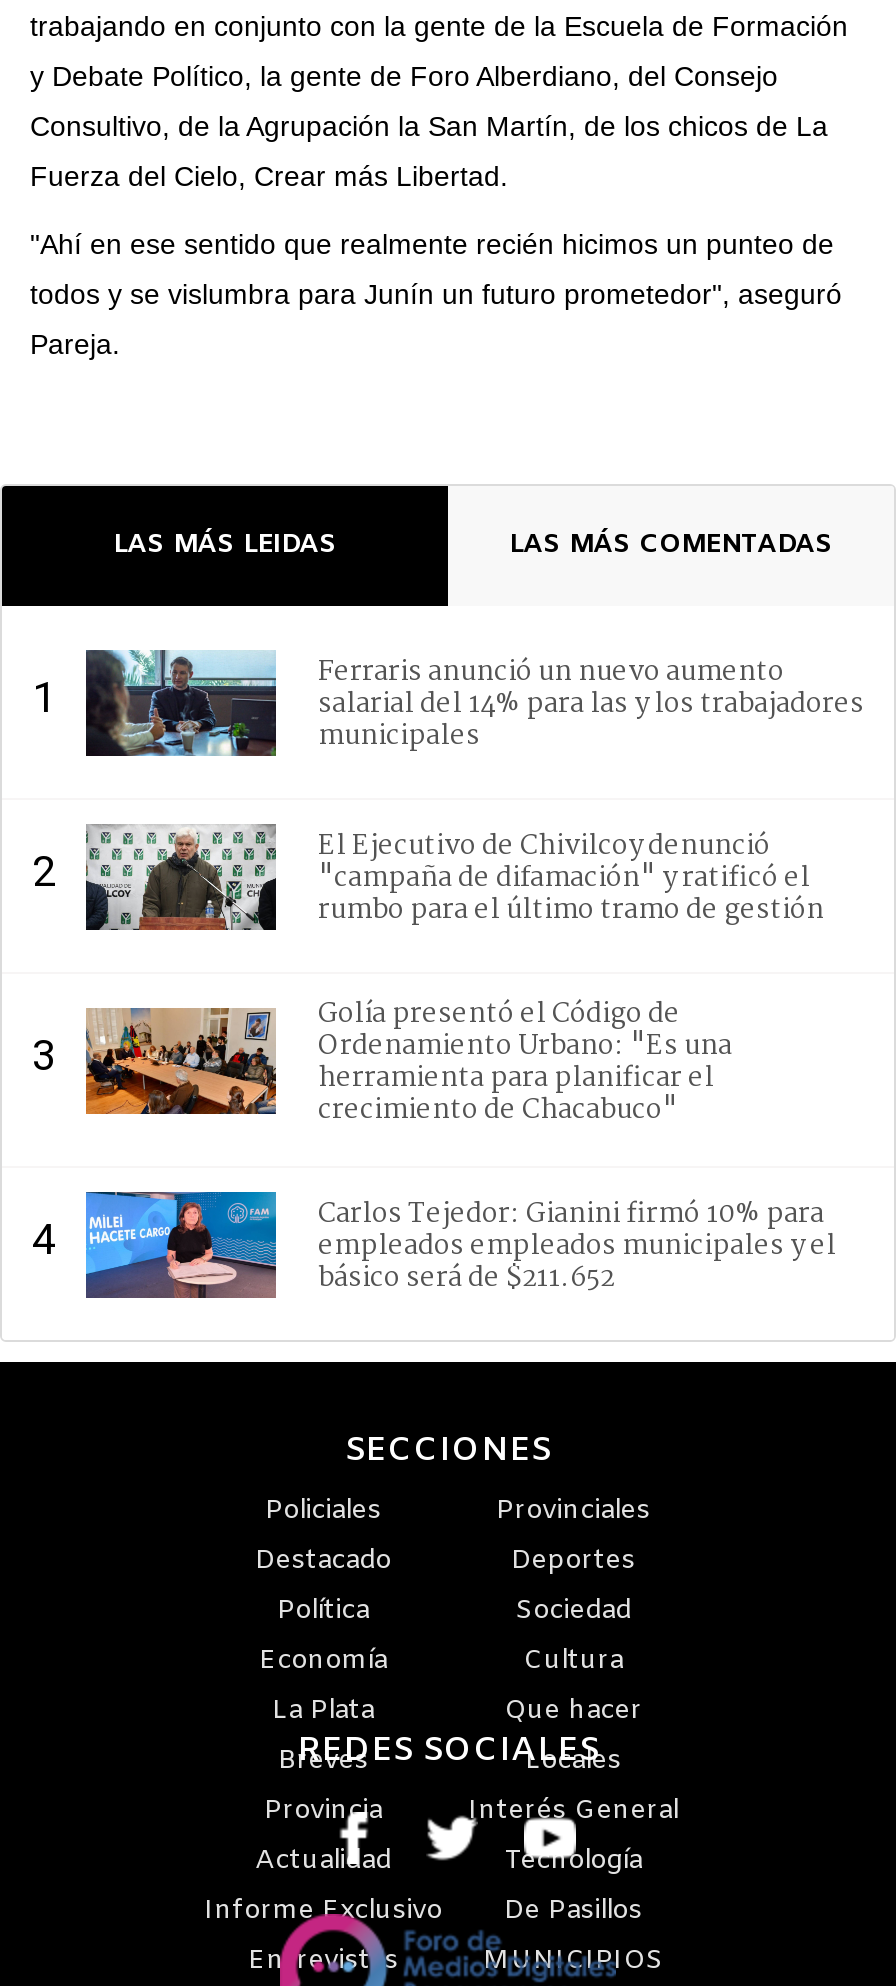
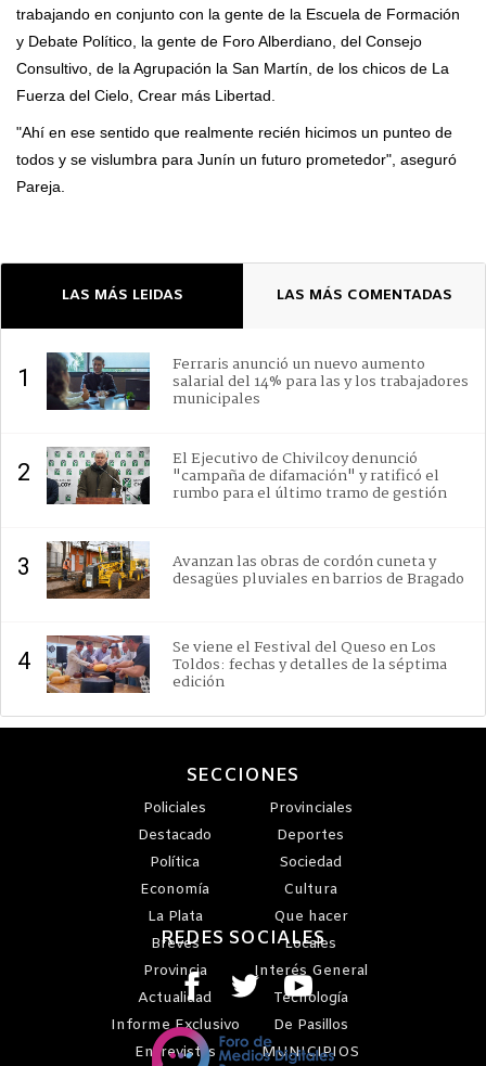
- [image]
- Golía presentó el Código de
- Ordenamiento Urbano: "Es una
- herramienta para planificar el
- crecimiento de Chacabuco"
+ [image]
+ Avanzan las obras de cordón cuneta y
+ desagües pluviales en barrios de Bragado

- [image]
- Carlos Tejedor: Gianini firmó 10% para
- empleados empleados municipales y el
- básico será de $211.652
+ [image]
+ Se viene el Festival del Queso en Los
+ Toldos: fechas y detalles de la séptima
+ edición
